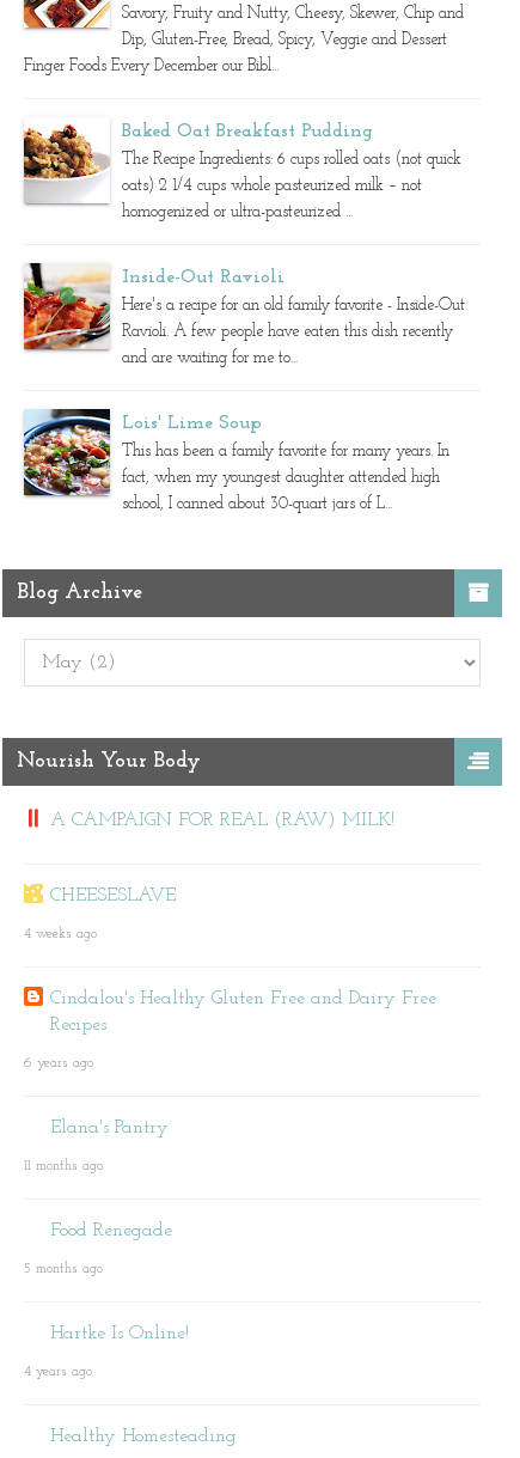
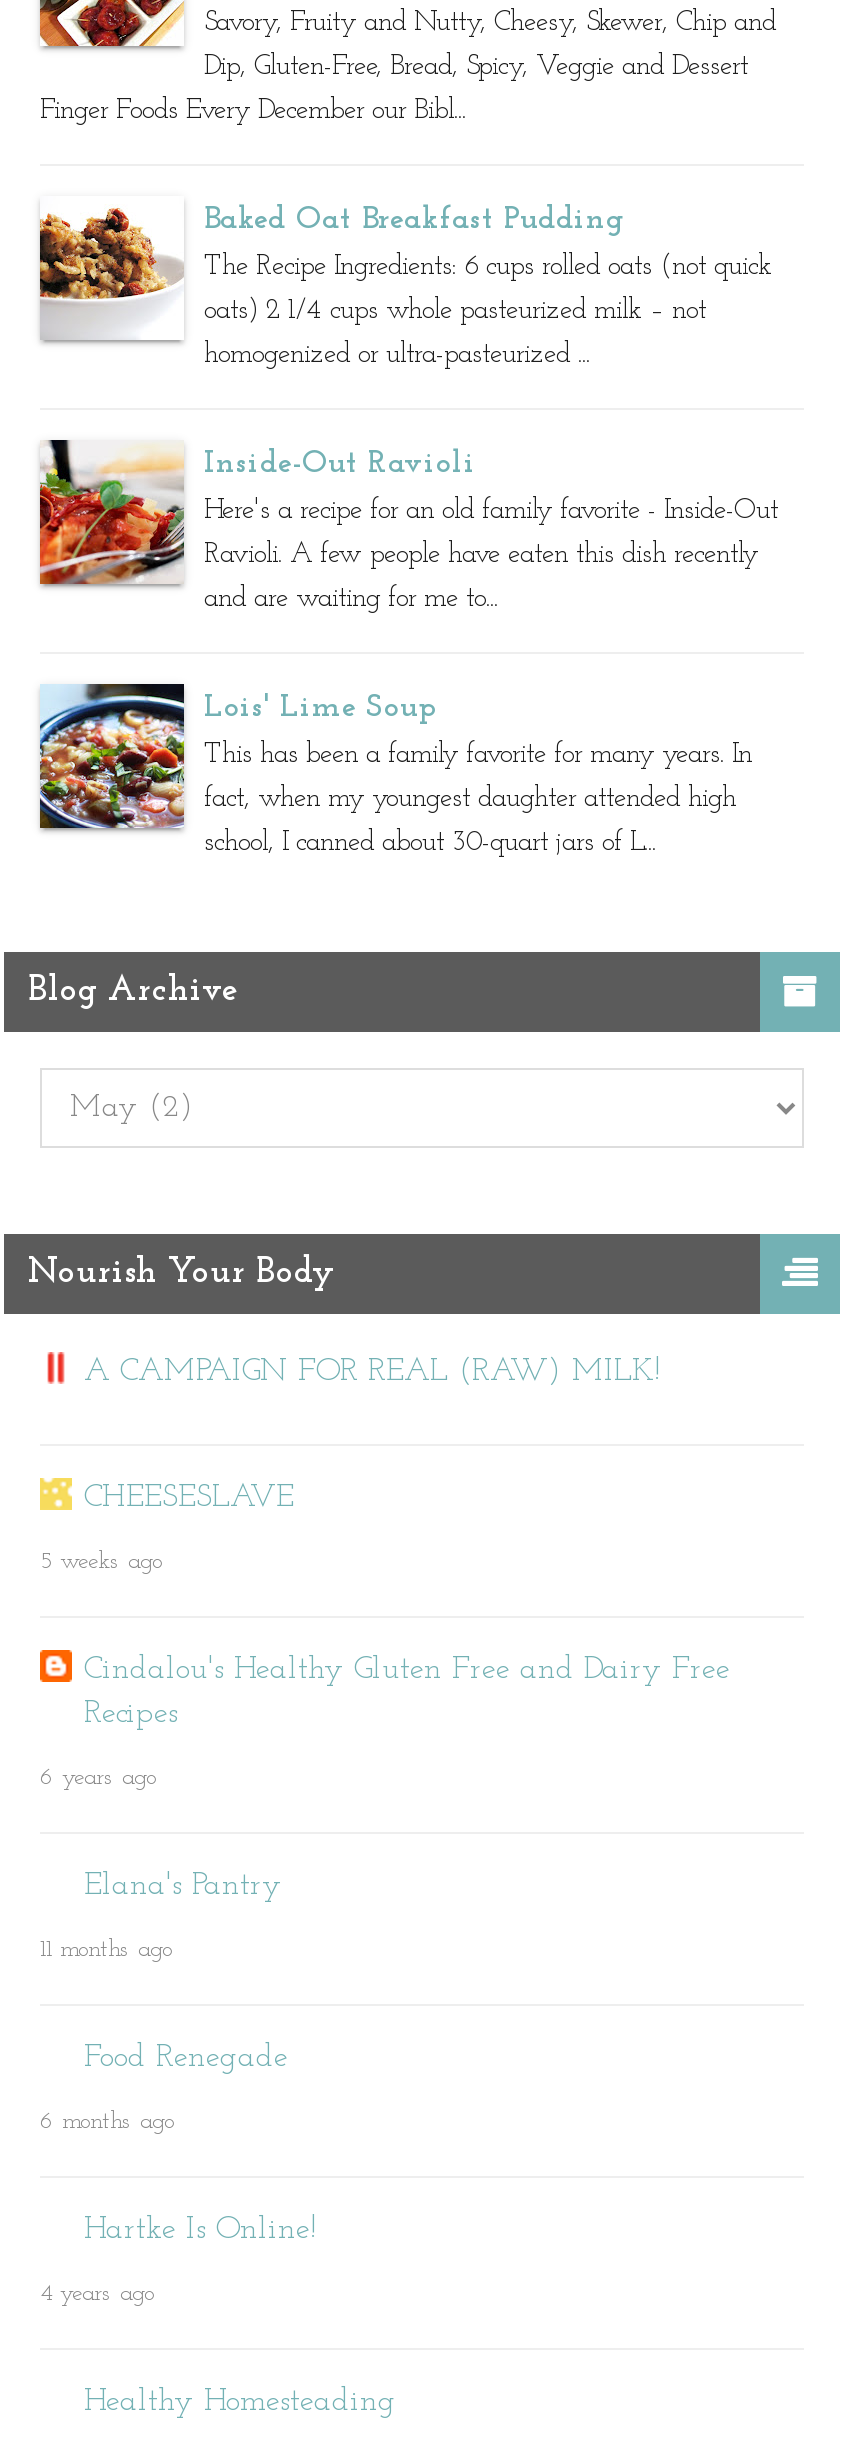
- 4 weeks ago
+ 5 weeks ago

- 5 months ago
+ 6 months ago
